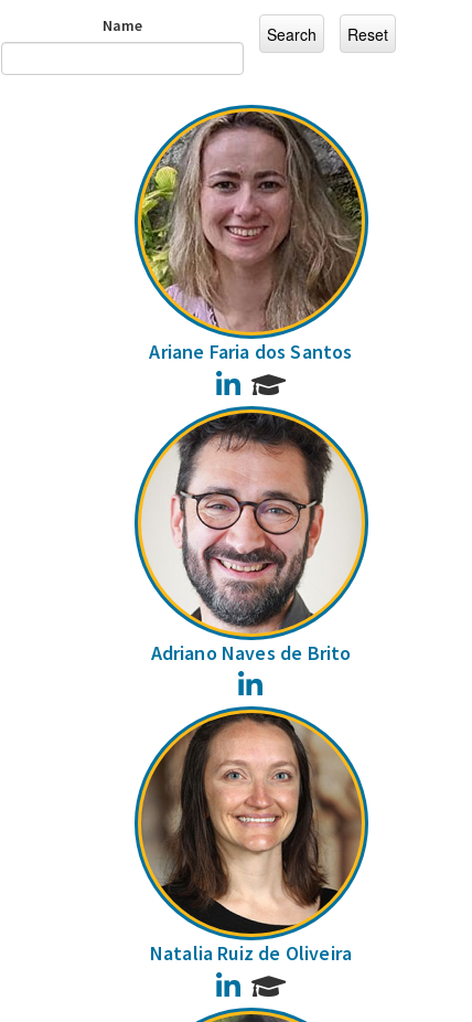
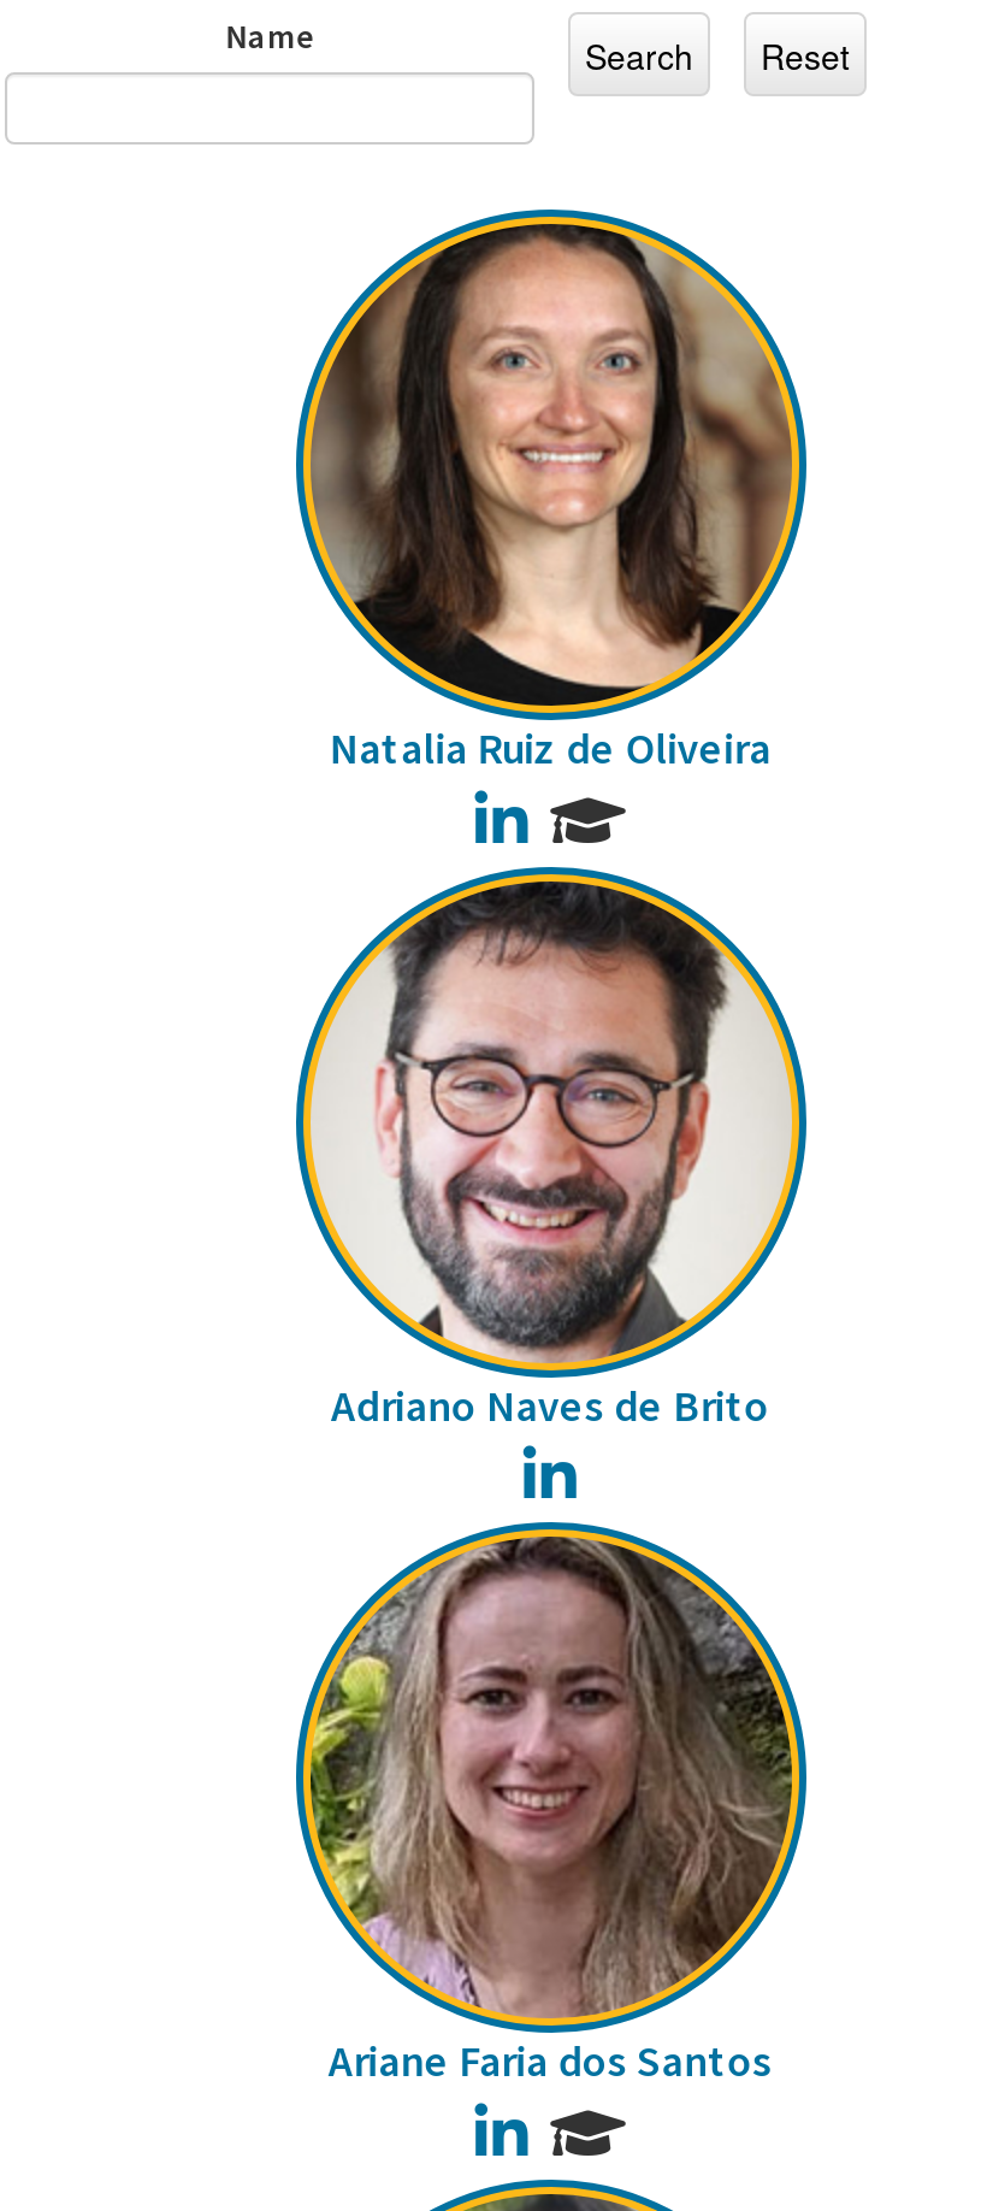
moved down: [image] | Ariane Faria dos Santos

moved up: [image] | Natalia Ruiz de Oliveira
